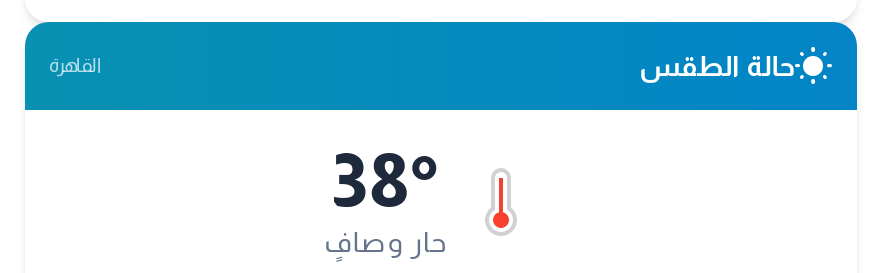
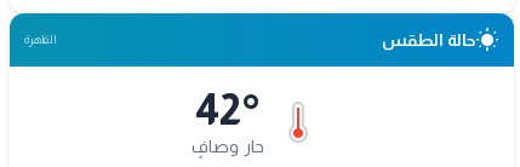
- 38°
+ 42°
